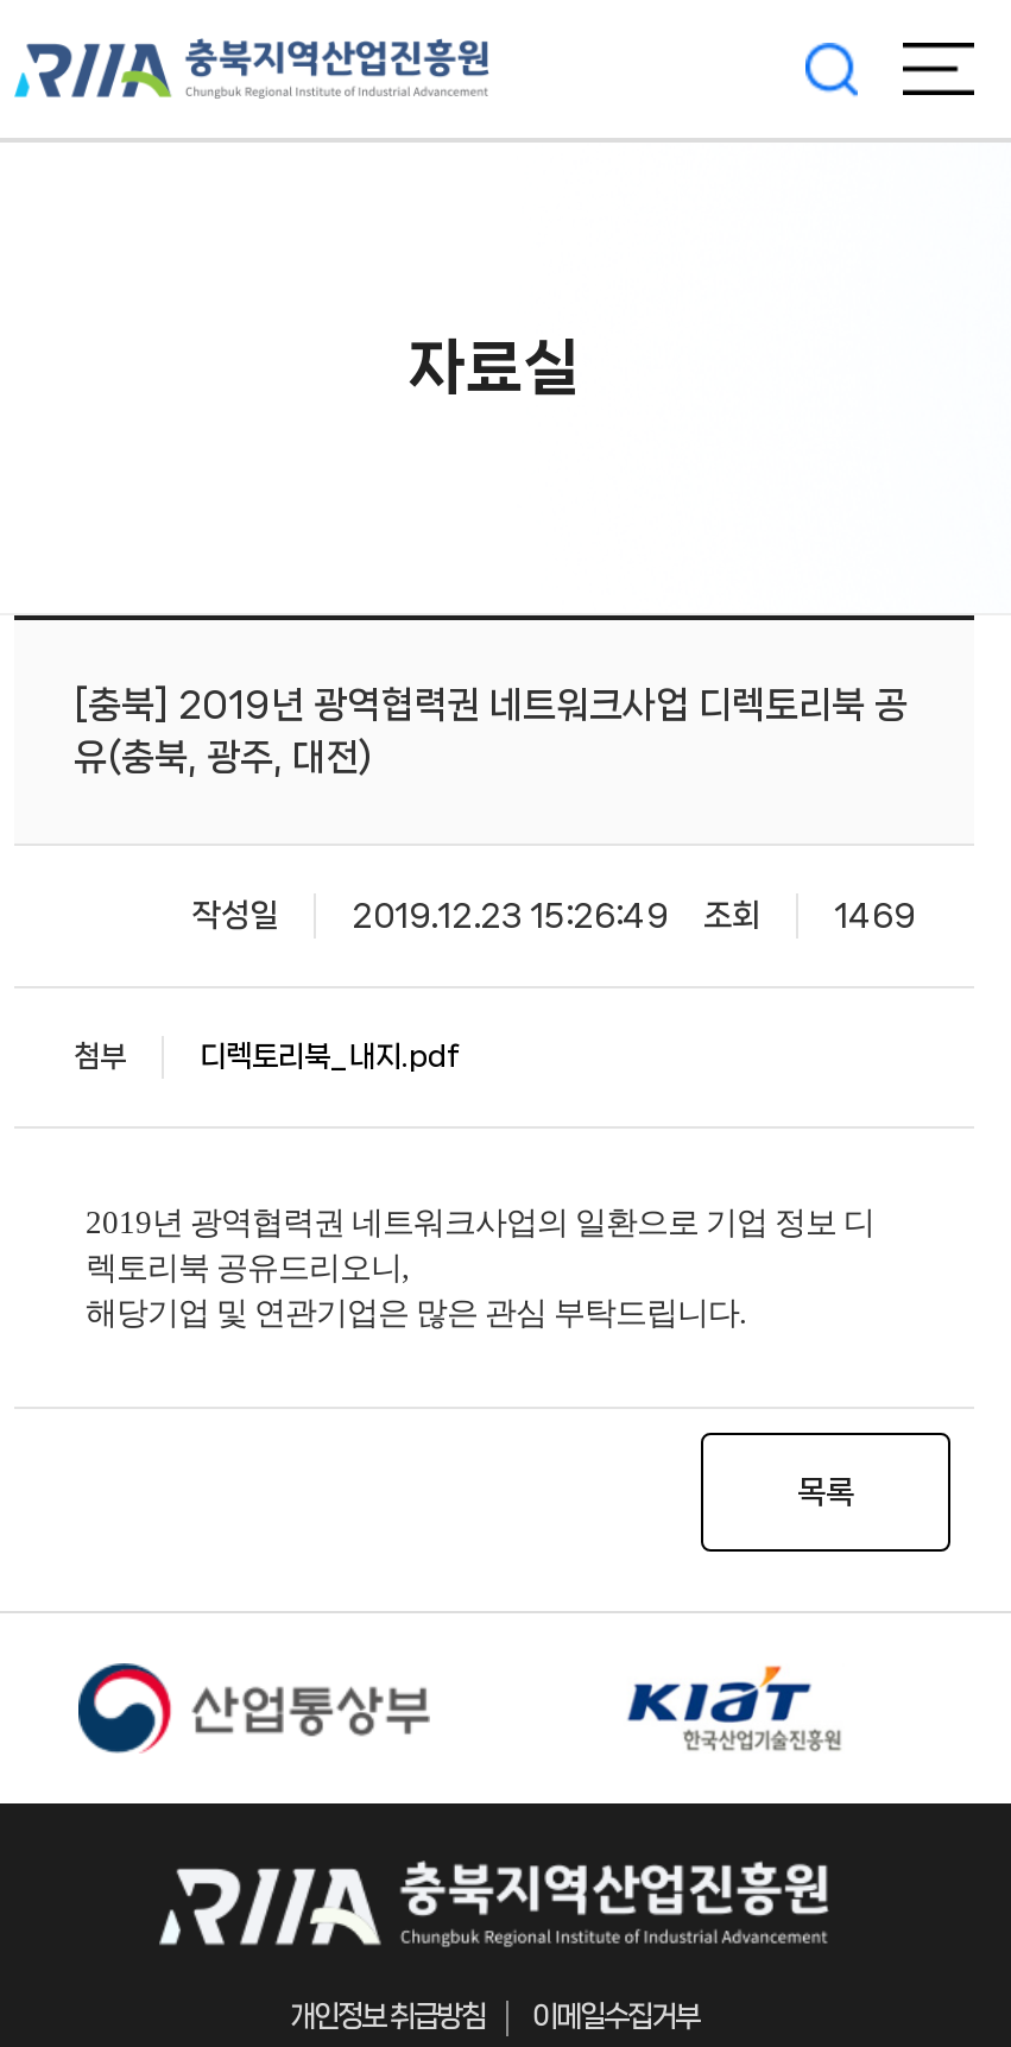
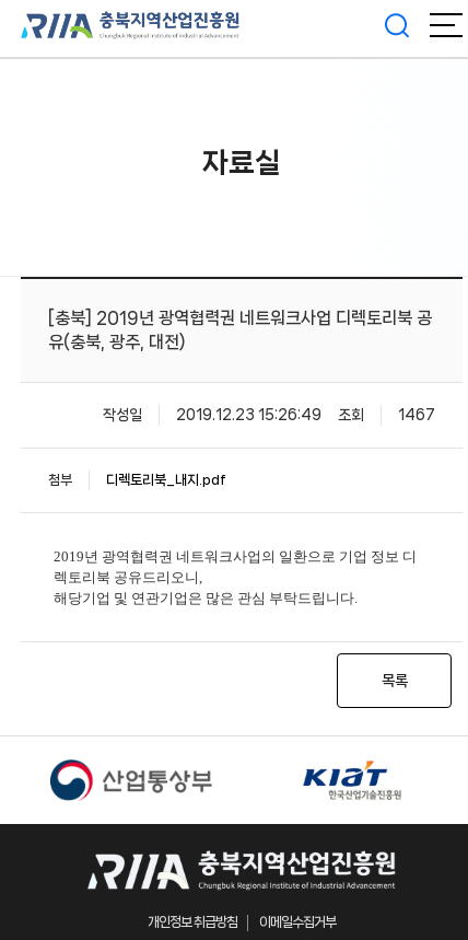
- 1469
+ 1467
